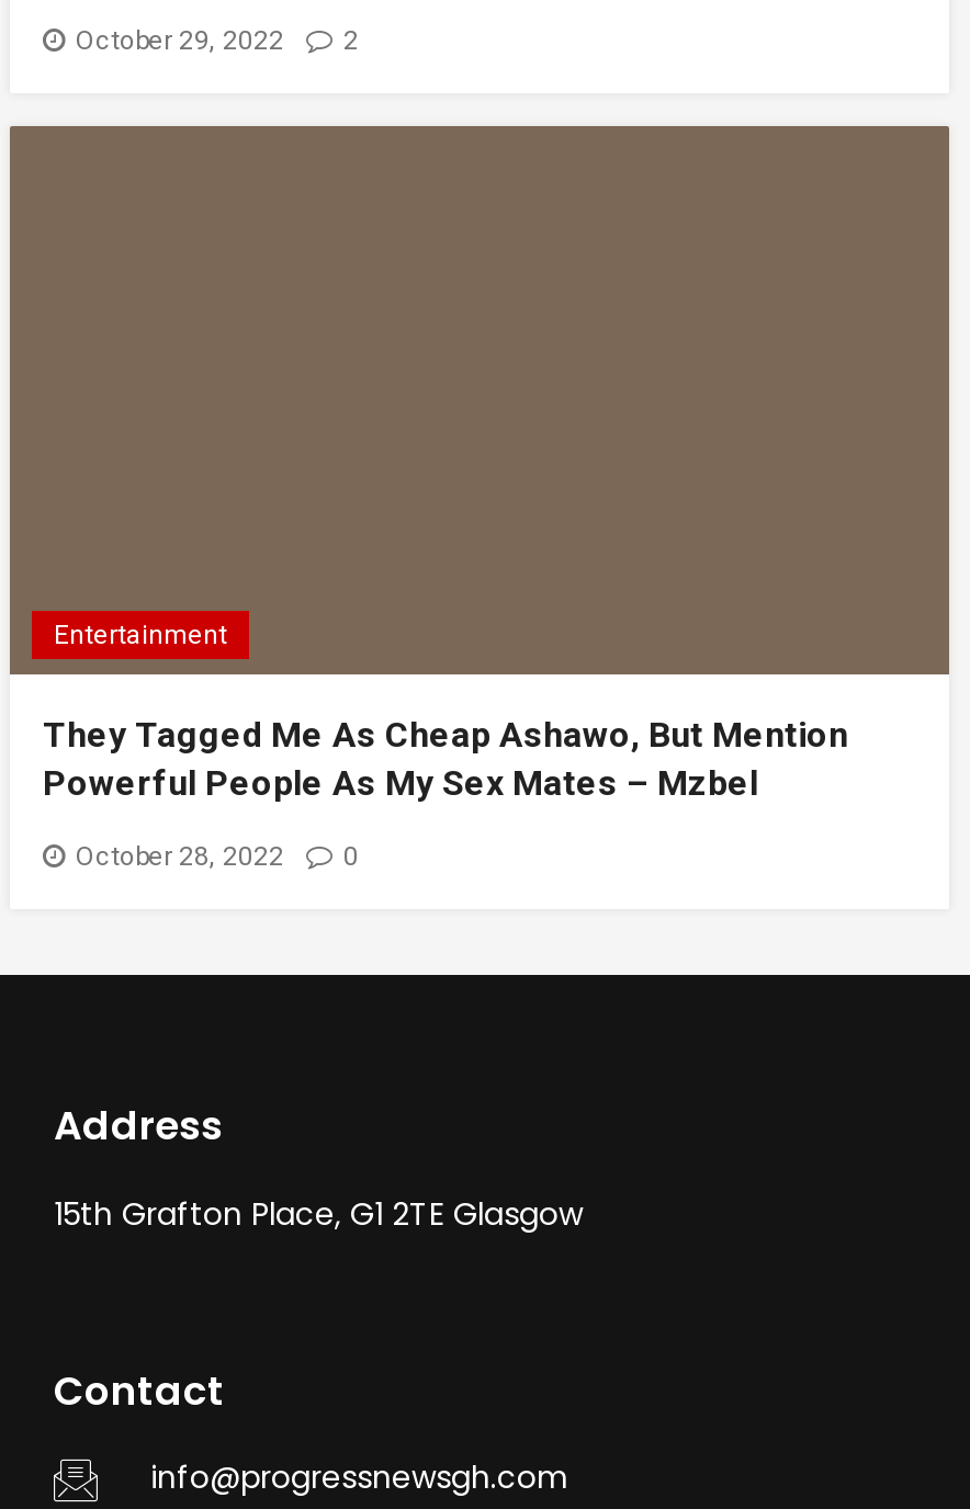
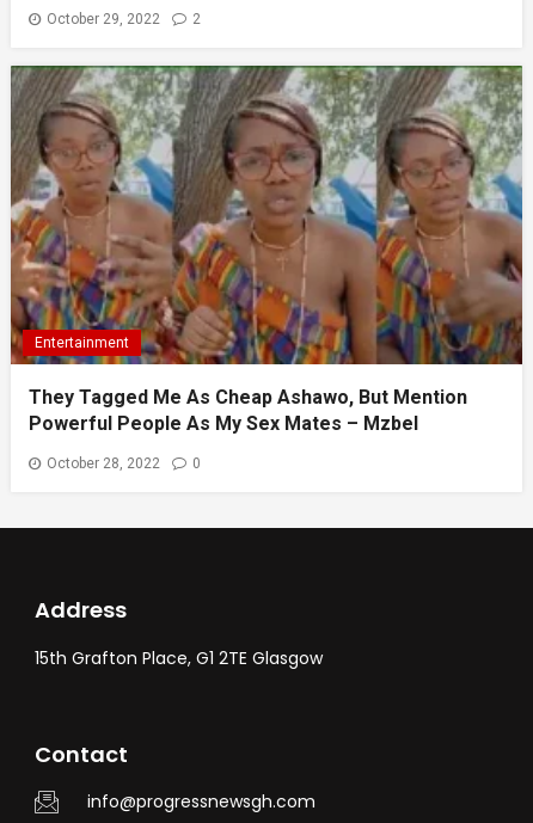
+ [image]
